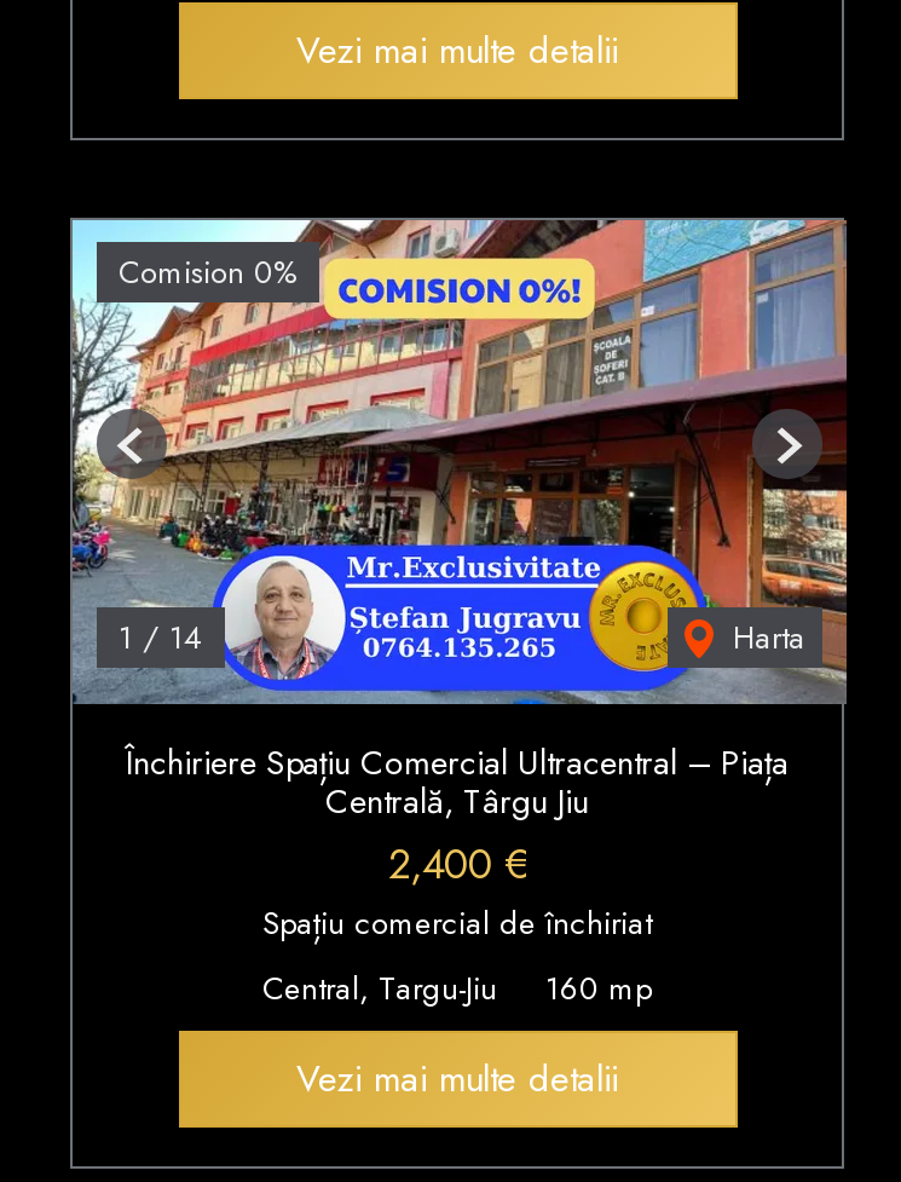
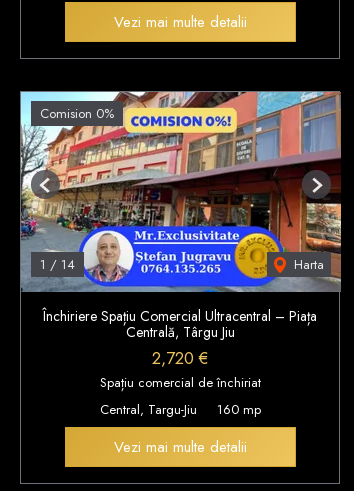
- 2,400 €
+ 2,720 €
